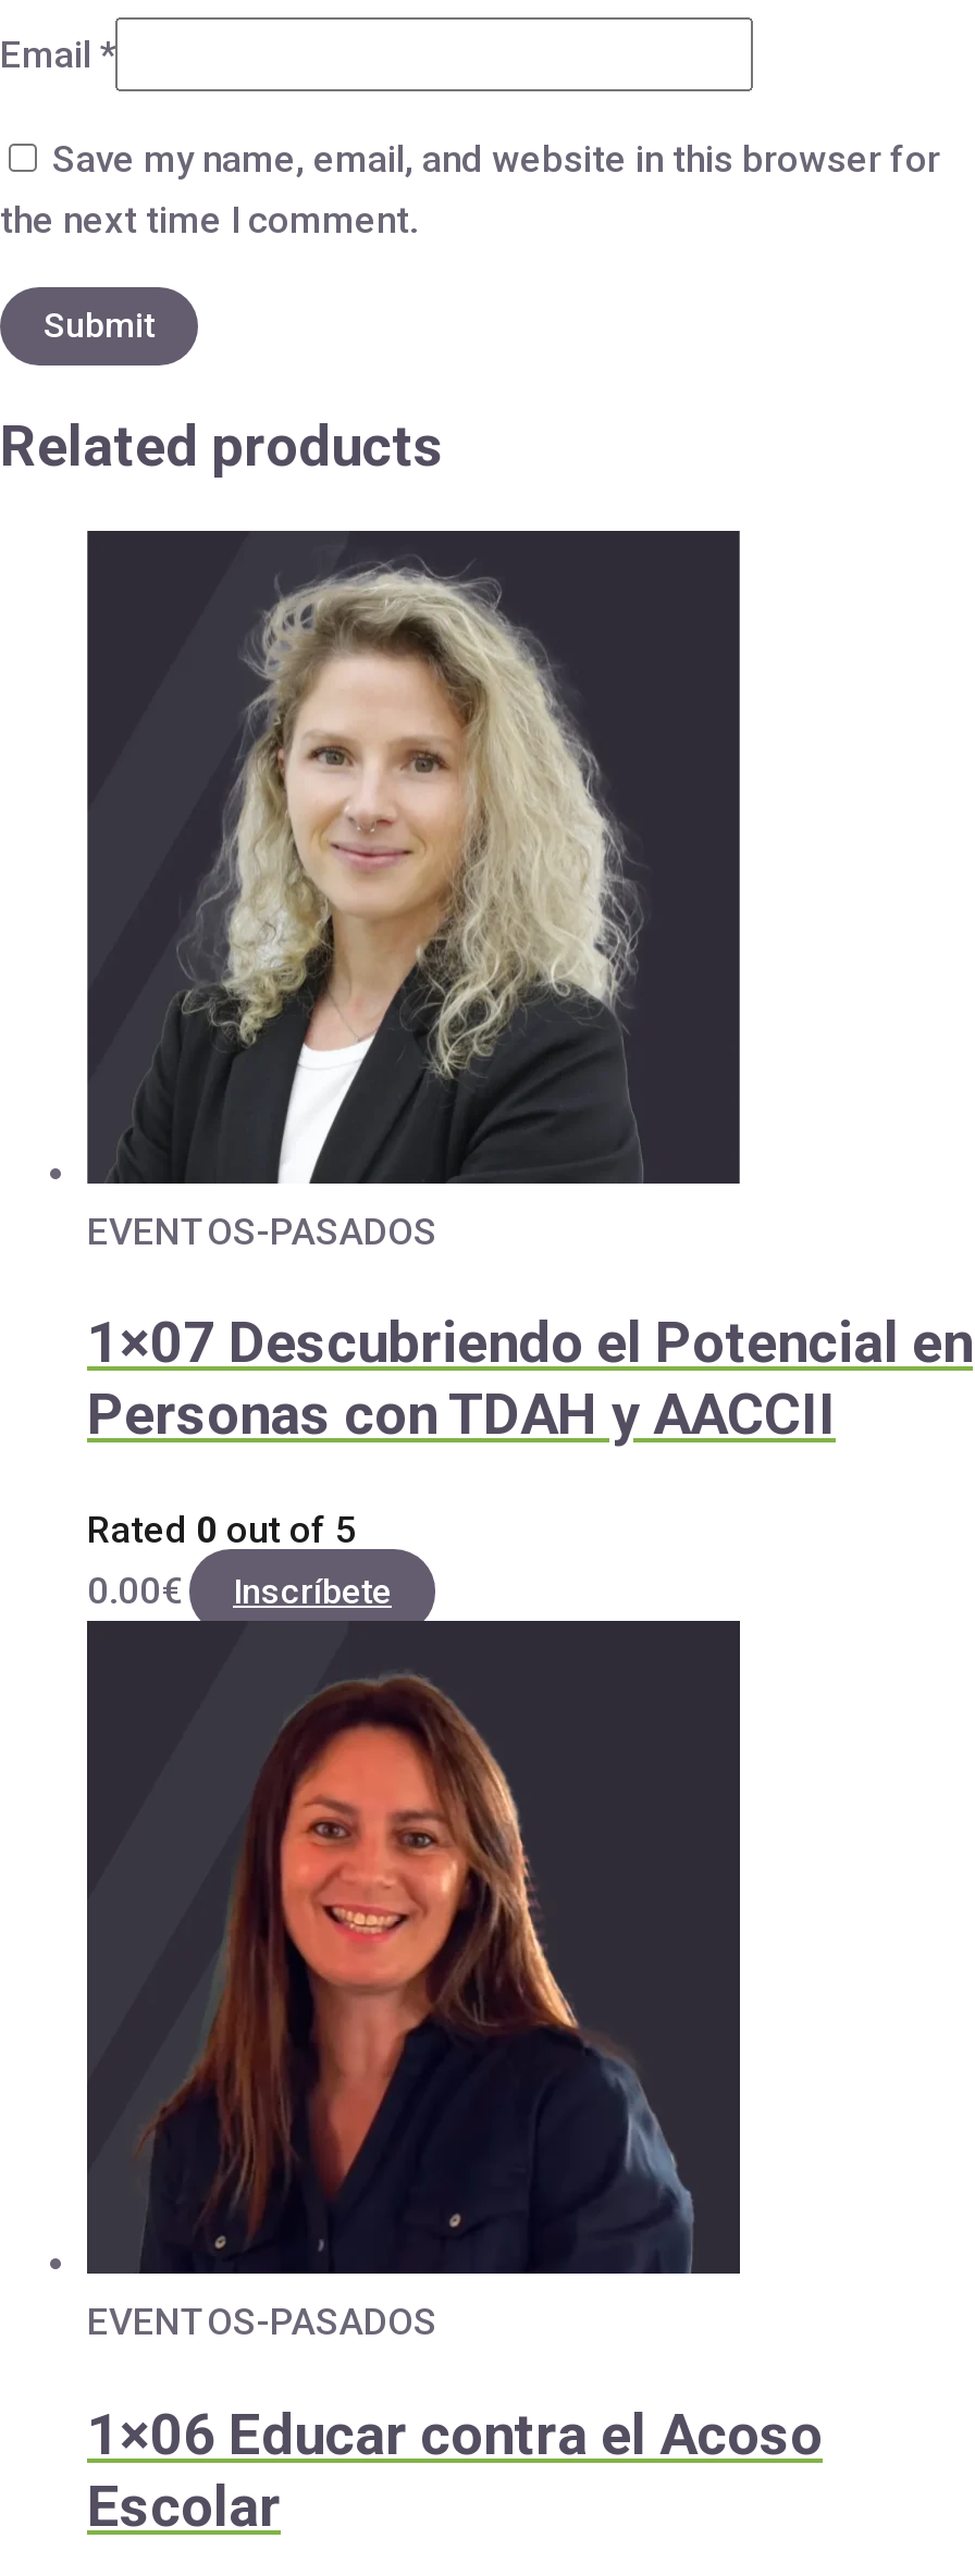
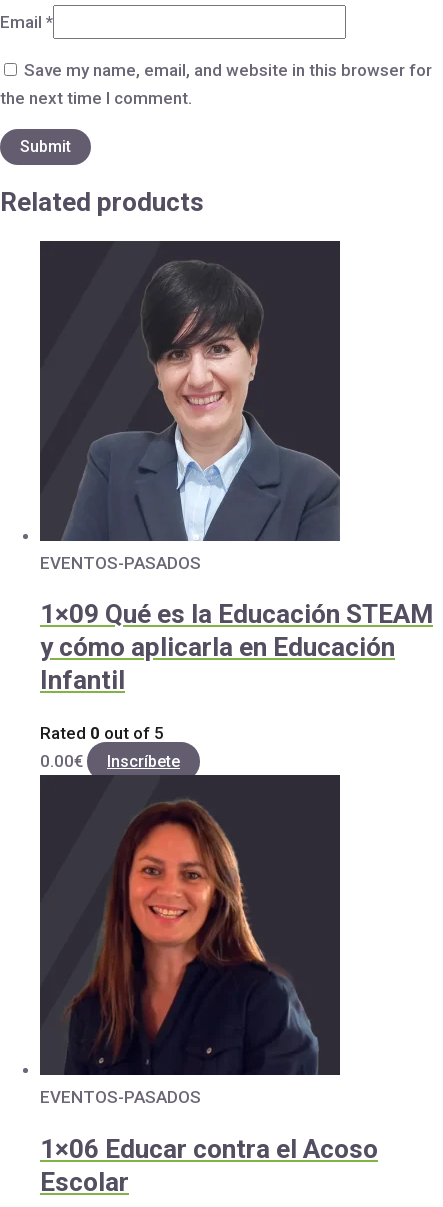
- [image]
+ [image]

- 1×07 Descubriendo el Potencial en
- Personas con TDAH y AACCII
+ 1×09 Qué es la Educación STEAM
+ y cómo aplicarla en Educación
+ Infantil
